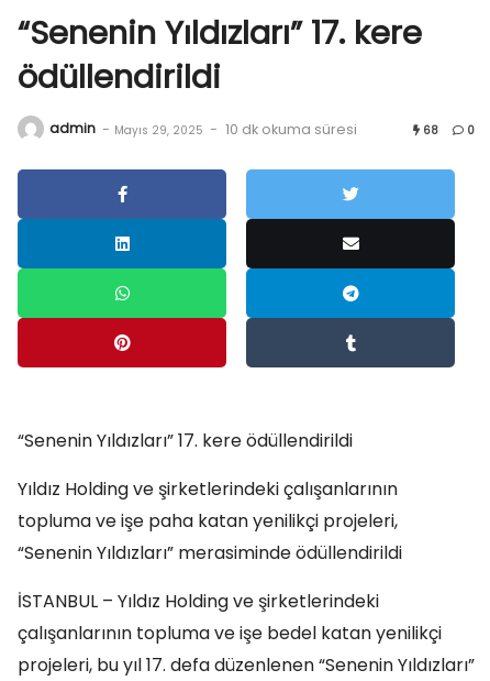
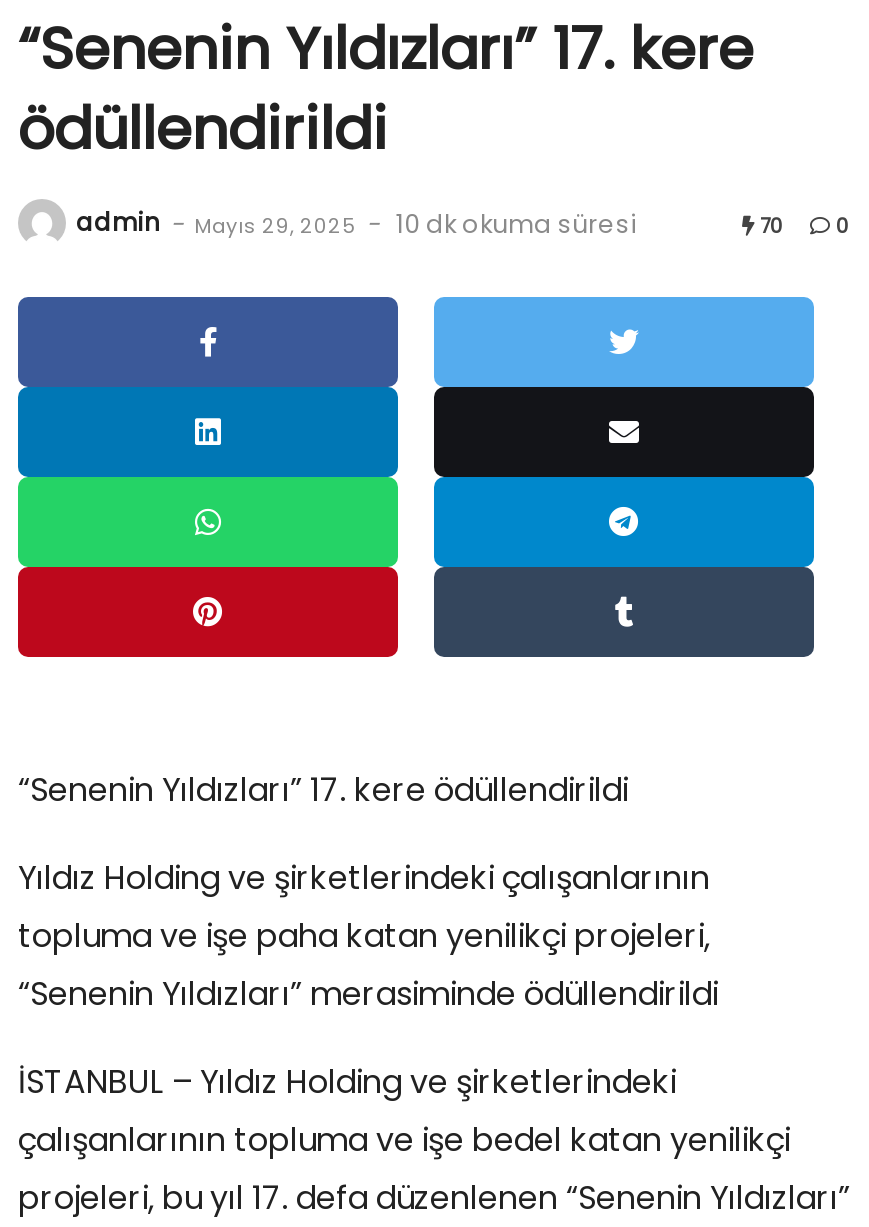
- 68 0
+ 70 0
